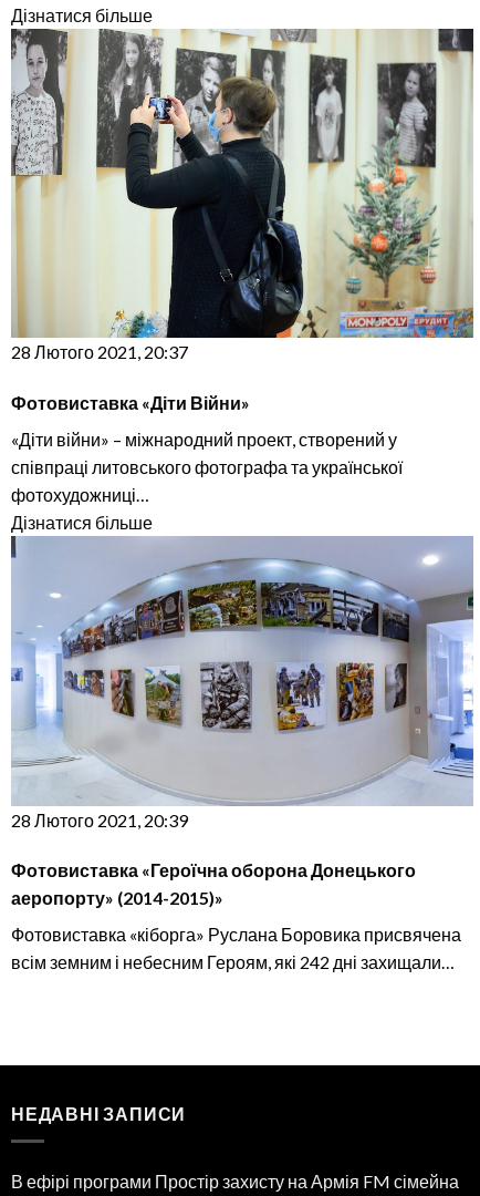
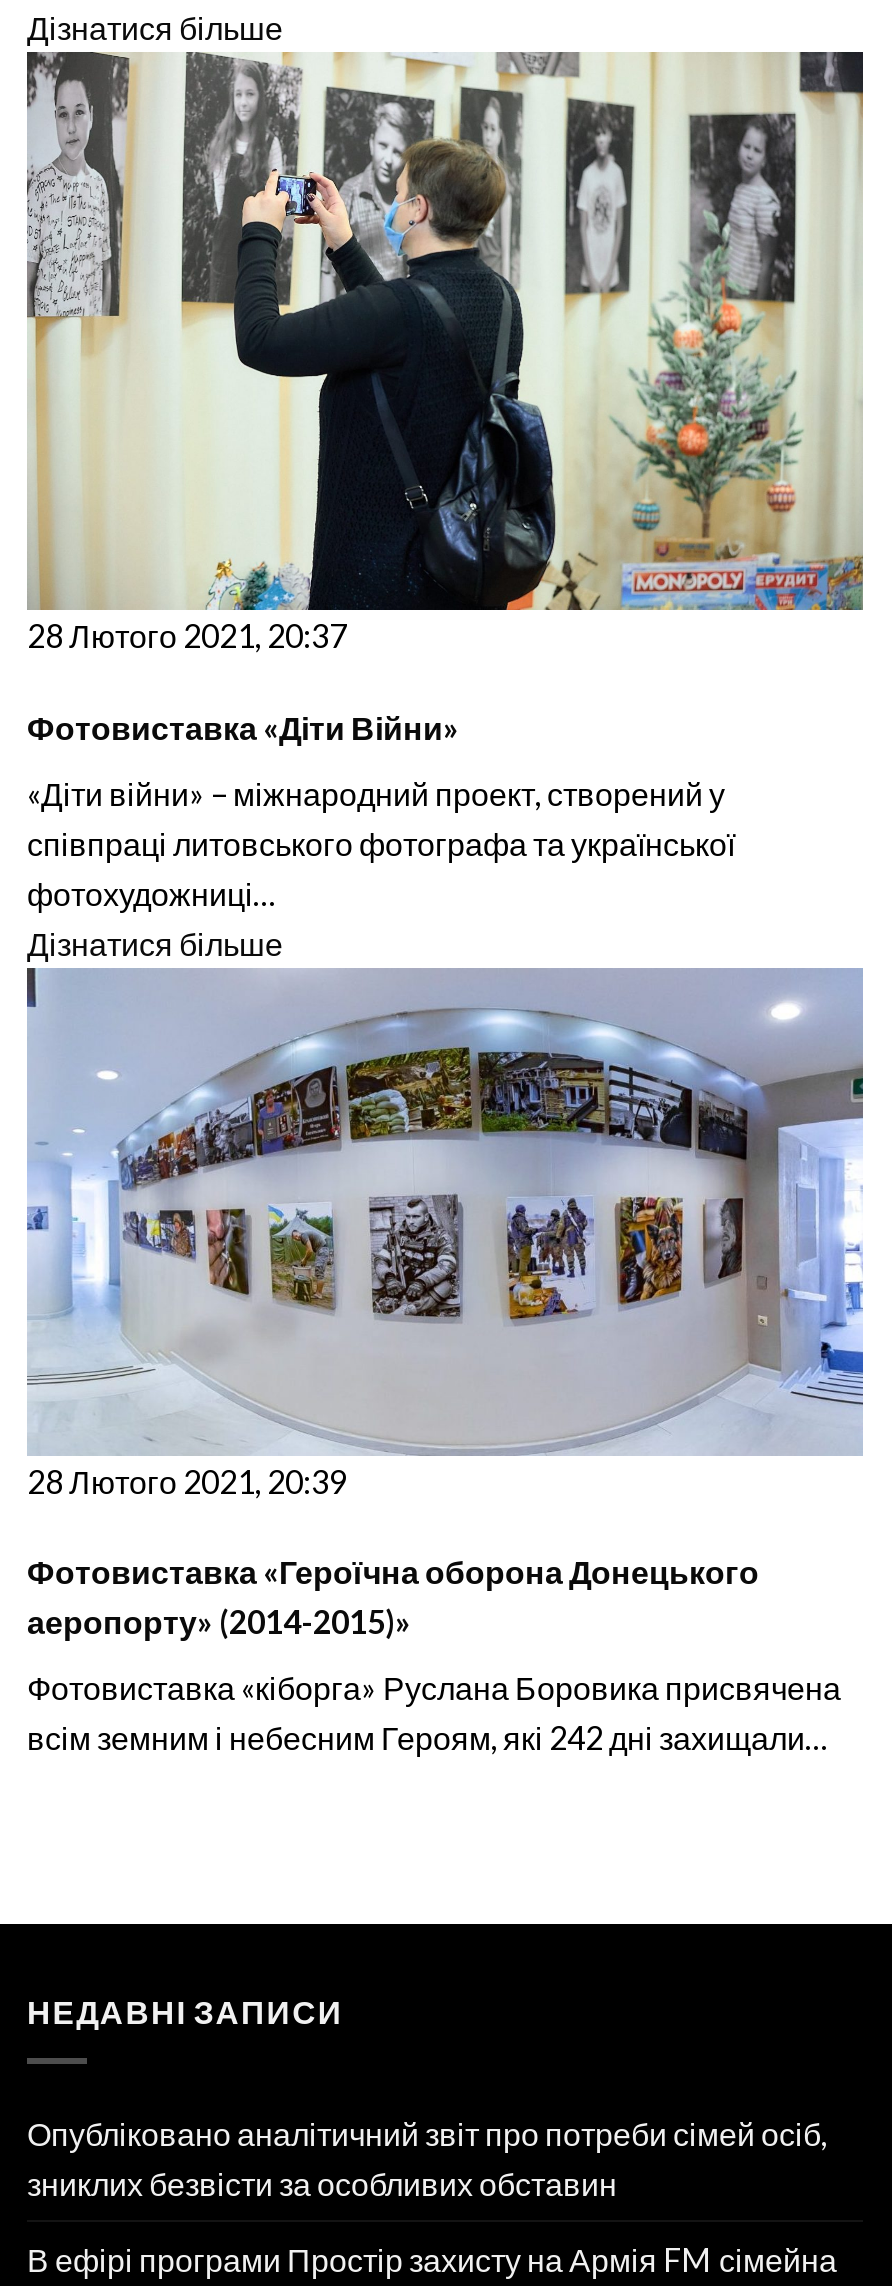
+ Опубліковано аналітичний звіт про потреби сімей осіб,
+ зниклих безвісти за особливих обставин
